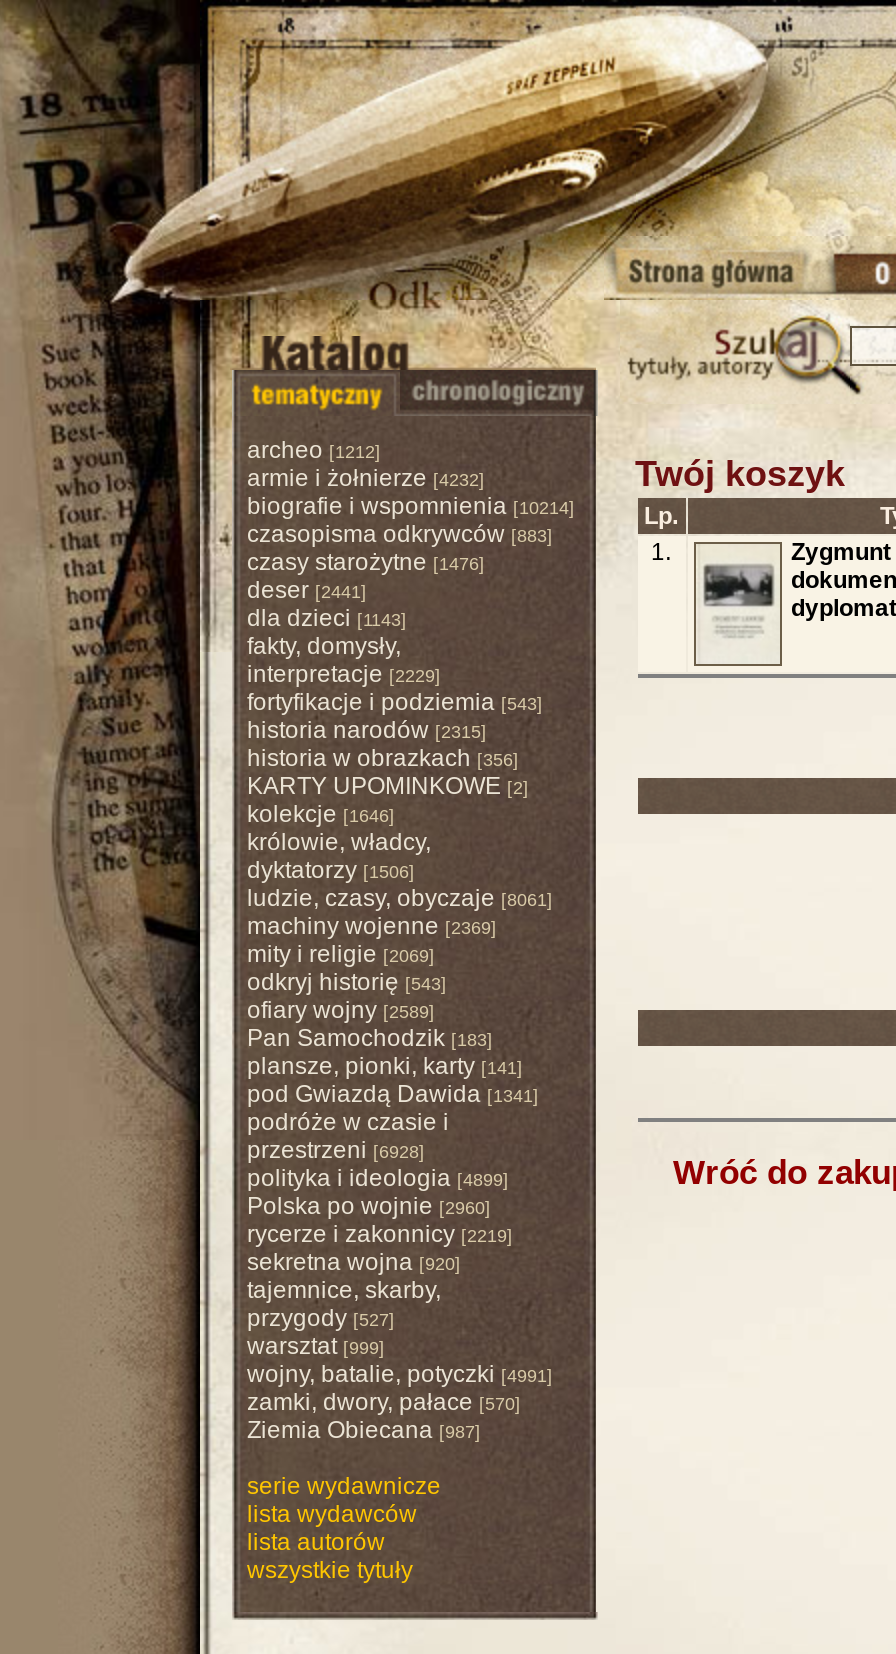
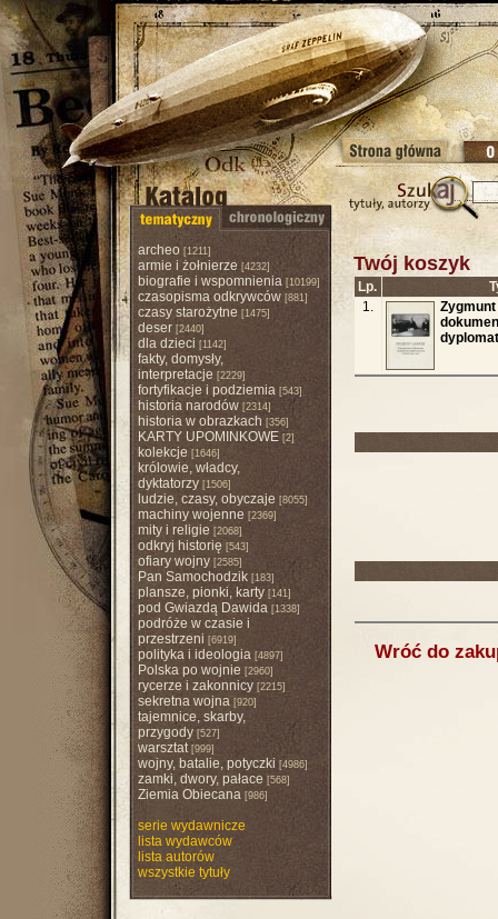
- archeo [1212]
+ archeo [1211]

- biografie i wspomnienia [10214]
+ biografie i wspomnienia [10199]

- czasopisma odkrywców [883]
+ czasopisma odkrywców [881]

- czasy starożytne [1476]
+ czasy starożytne [1475]

- deser [2441]
+ deser [2440]

- dla dzieci [1143]
+ dla dzieci [1142]

- historia narodów [2315]
+ historia narodów [2314]

- ludzie, czasy, obyczaje [8061]
+ ludzie, czasy, obyczaje [8055]

- mity i religie[2069]
+ mity i religie[2068]

- ofiary wojny [2589]
+ ofiary wojny [2585]

- pod Gwiazdą Dawida [1341]
+ pod Gwiazdą Dawida [1338]

- przestrzeni [6928]
+ przestrzeni [6919]

- polityka i ideologia [4899]
+ polityka i ideologia [4897]

- rycerze i zakonnicy [2219]
+ rycerze i zakonnicy [2215]

- wojny, batalie, potyczki [4991]
+ wojny, batalie, potyczki [4986]

- zamki, dwory, pałace [570]
+ zamki, dwory, pałace [568]

- Ziemia Obiecana [987]
+ Ziemia Obiecana [986]
